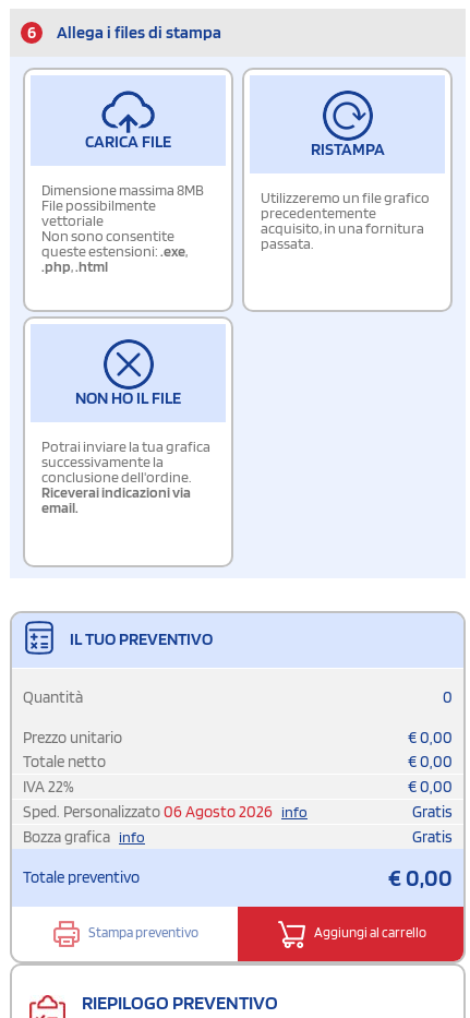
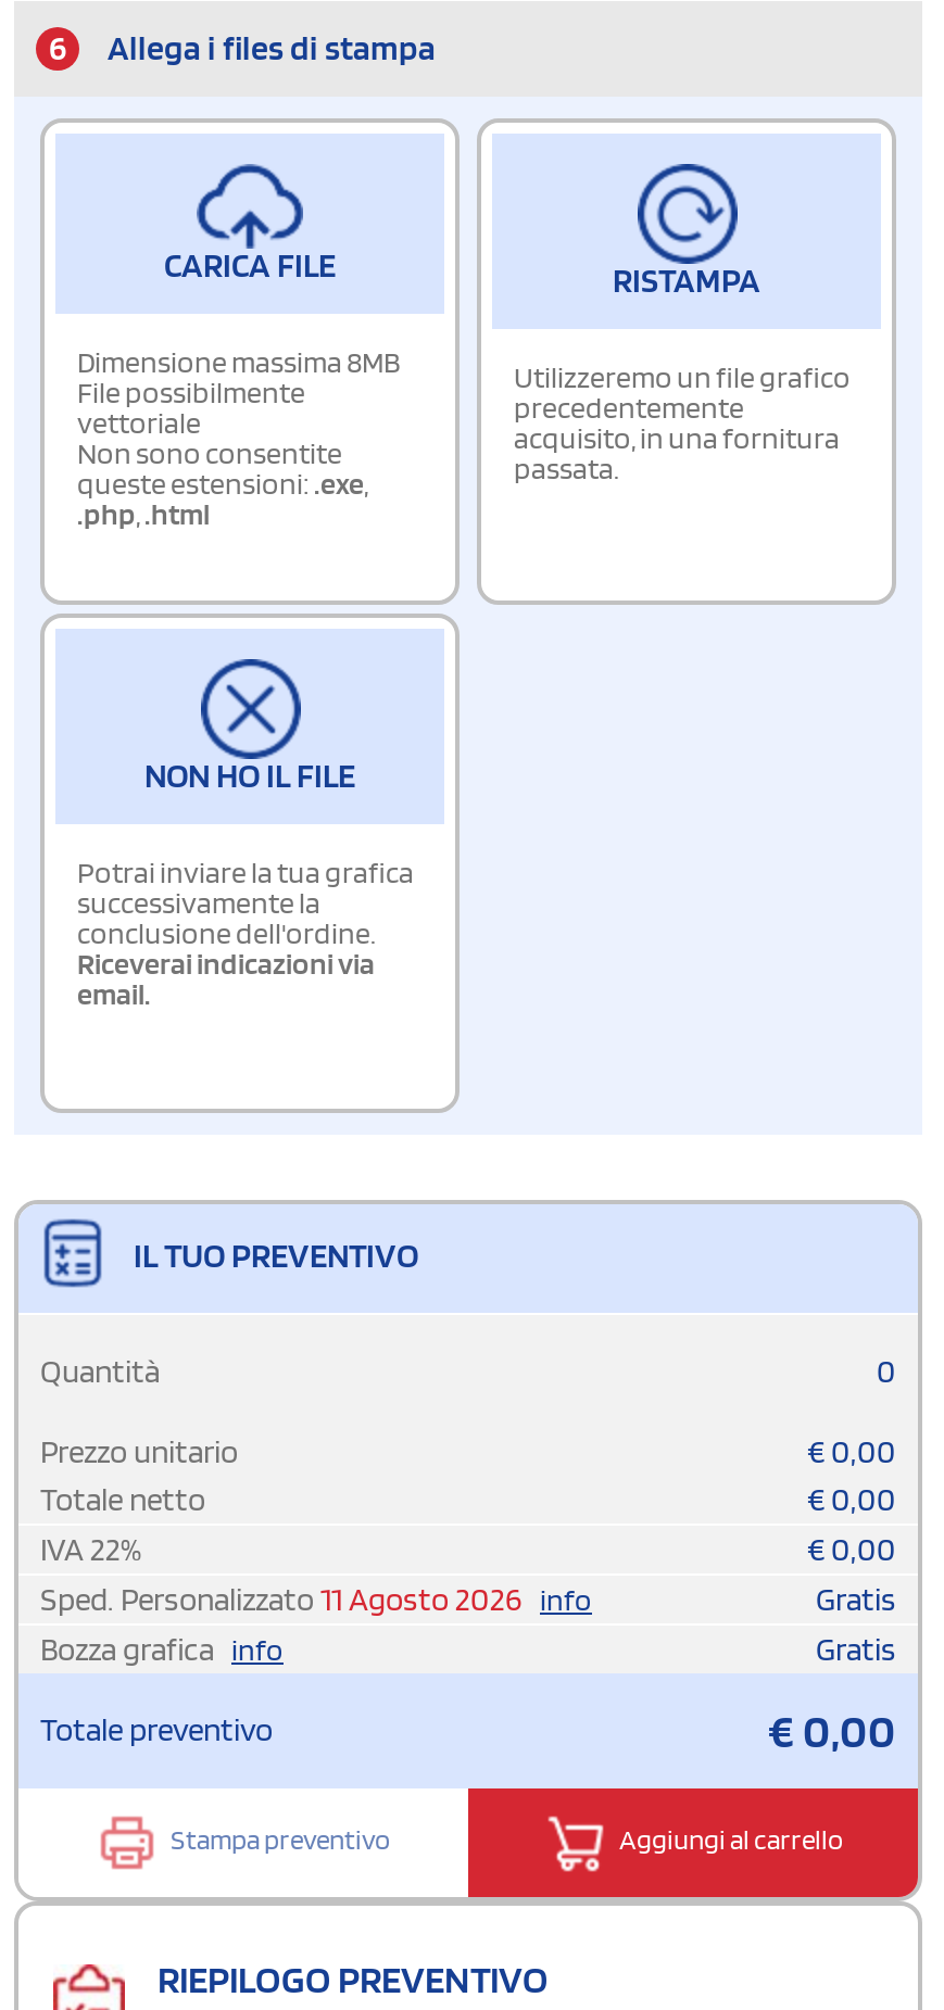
- Sped. Personalizzato 06 Agosto 2026 info
+ Sped. Personalizzato 11 Agosto 2026 info
